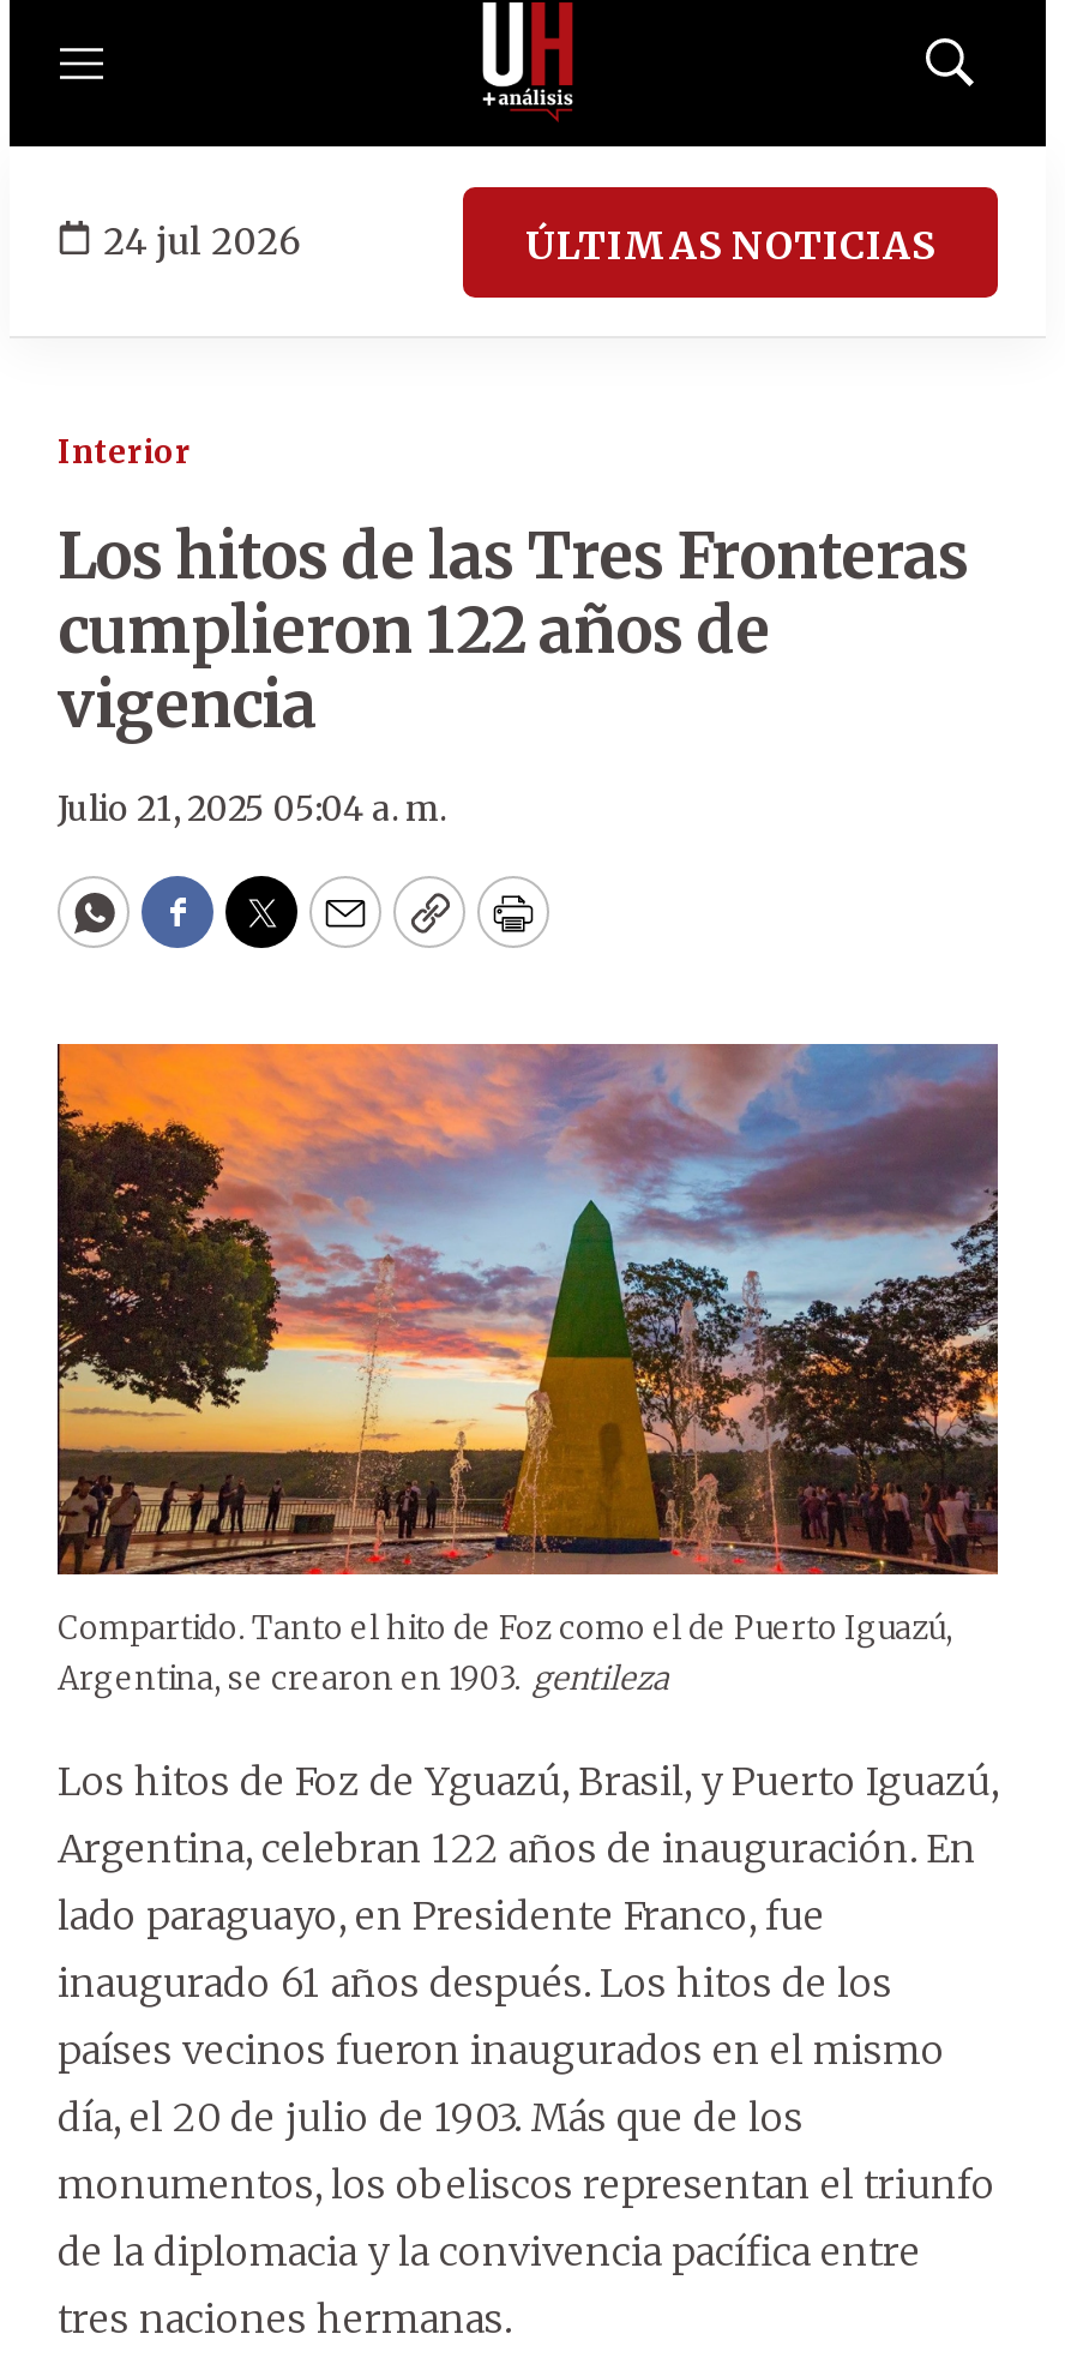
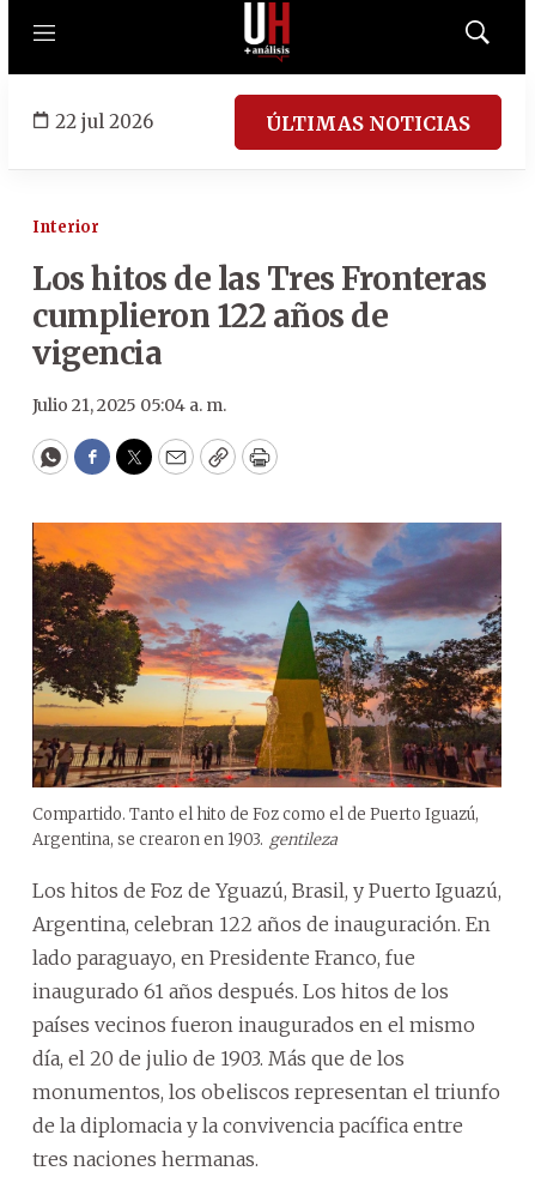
- 24 jul 2026
+ 22 jul 2026
